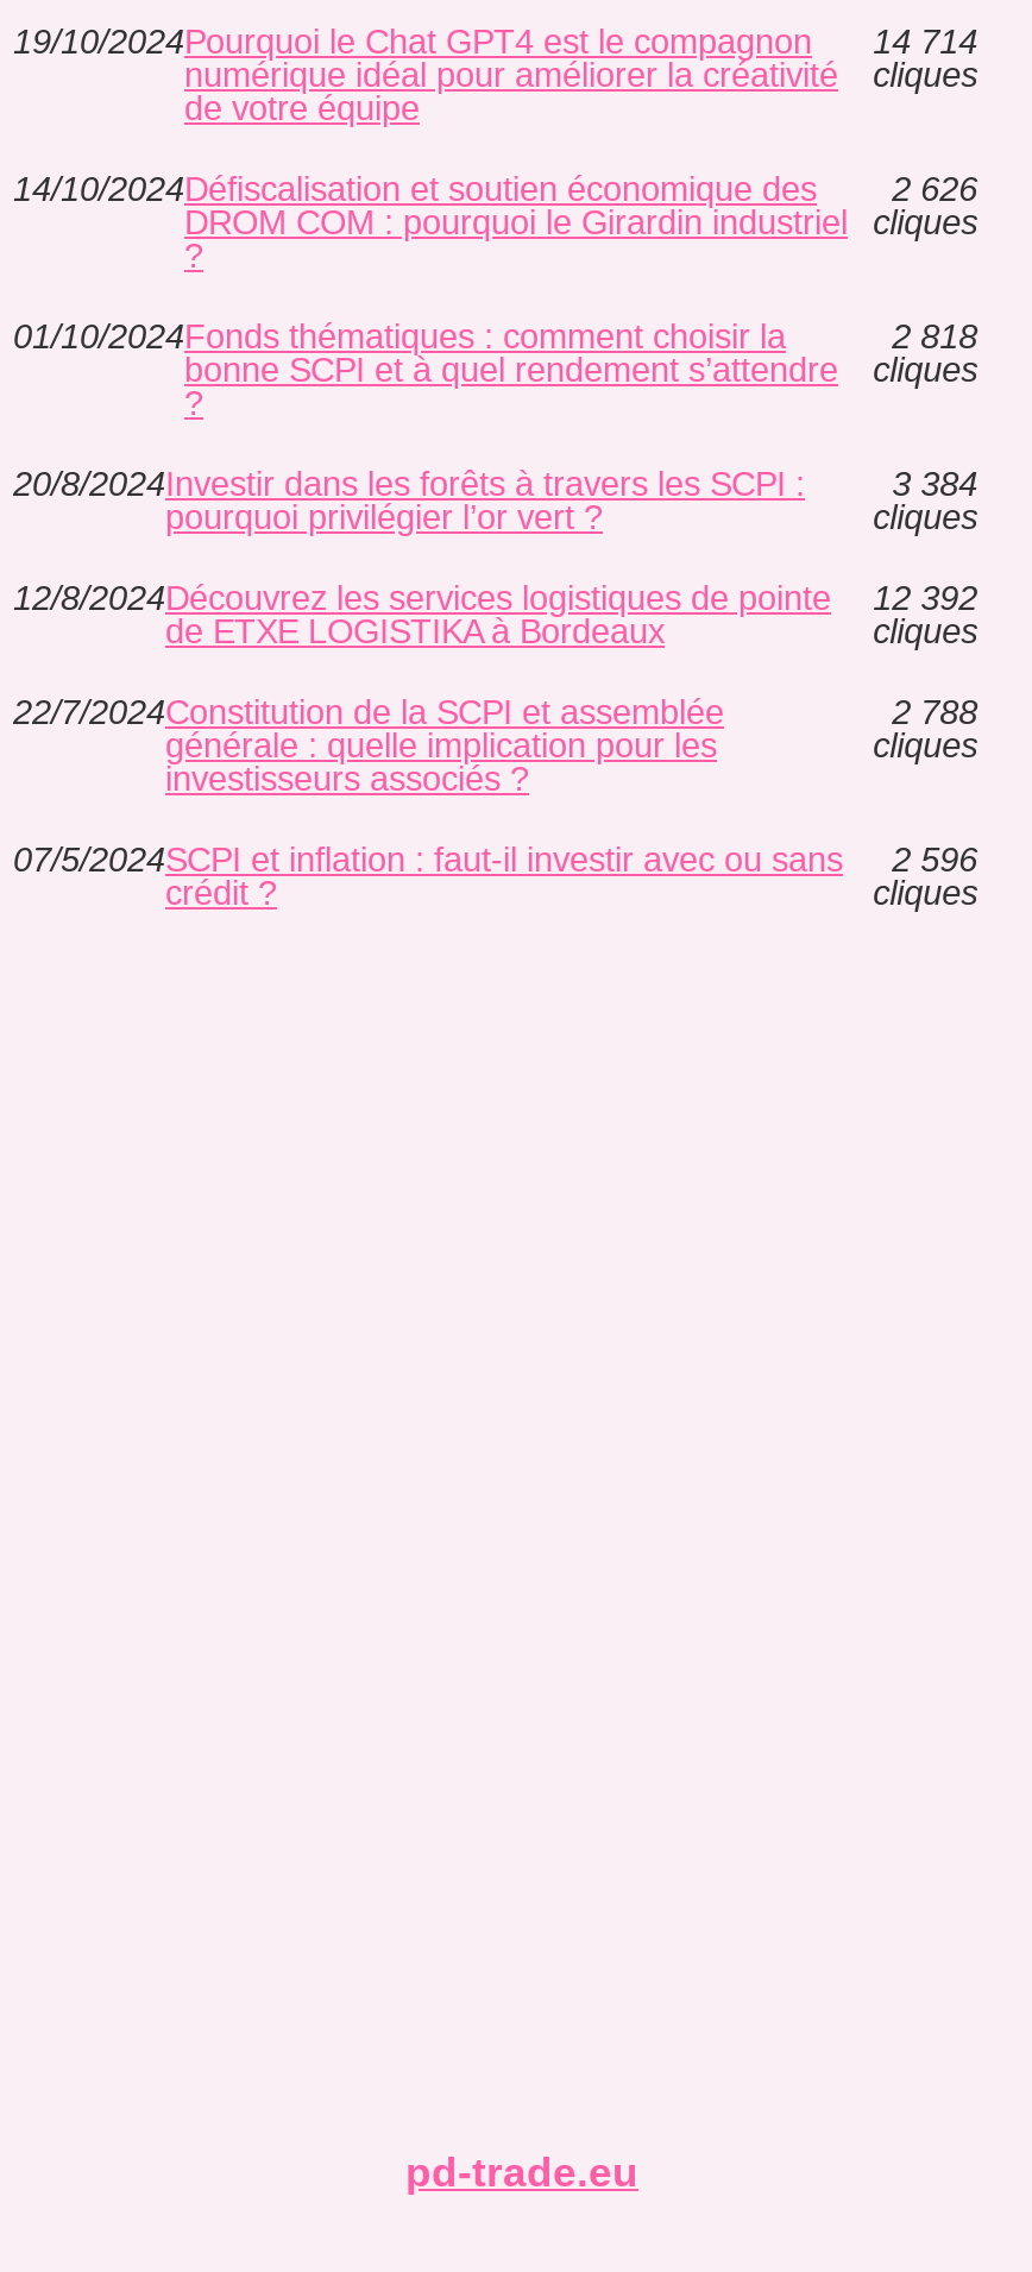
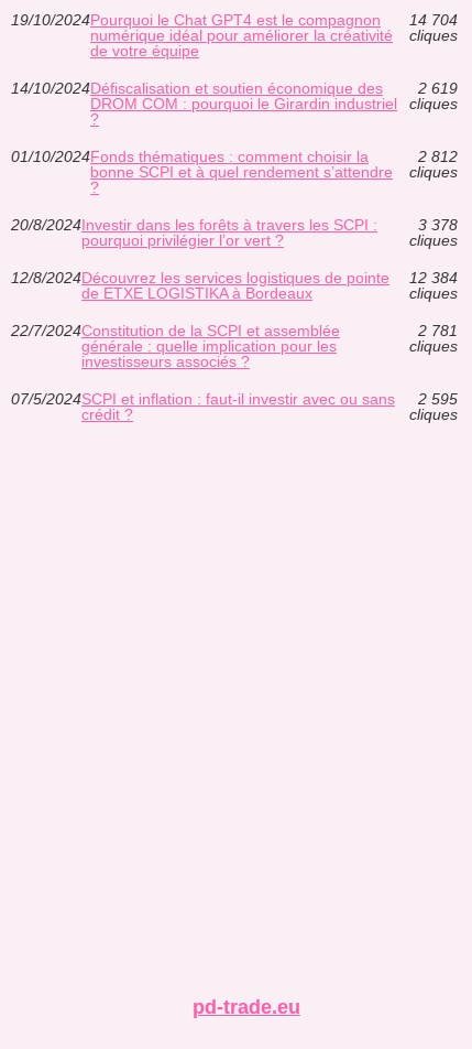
- 19/10/2024Pourquoi le Chat GPT4 est le compagnon 14 714
+ 19/10/2024Pourquoi le Chat GPT4 est le compagnon 14 704

- 14/10/2024Défiscalisation et soutien économique des 2 626
+ 14/10/2024Défiscalisation et soutien économique des 2 619

- 2 818
+ 2 812

- 3 384
+ 3 378

- 12/8/2024Découvrez les services logistiques de pointe 12 392
+ 12/8/2024Découvrez les services logistiques de pointe 12 384

- 2 788
+ 2 781

- 07/5/2024SCPI et inflation : faut-il investir avec ou sans 2 596
+ 07/5/2024SCPI et inflation : faut-il investir avec ou sans 2 595
